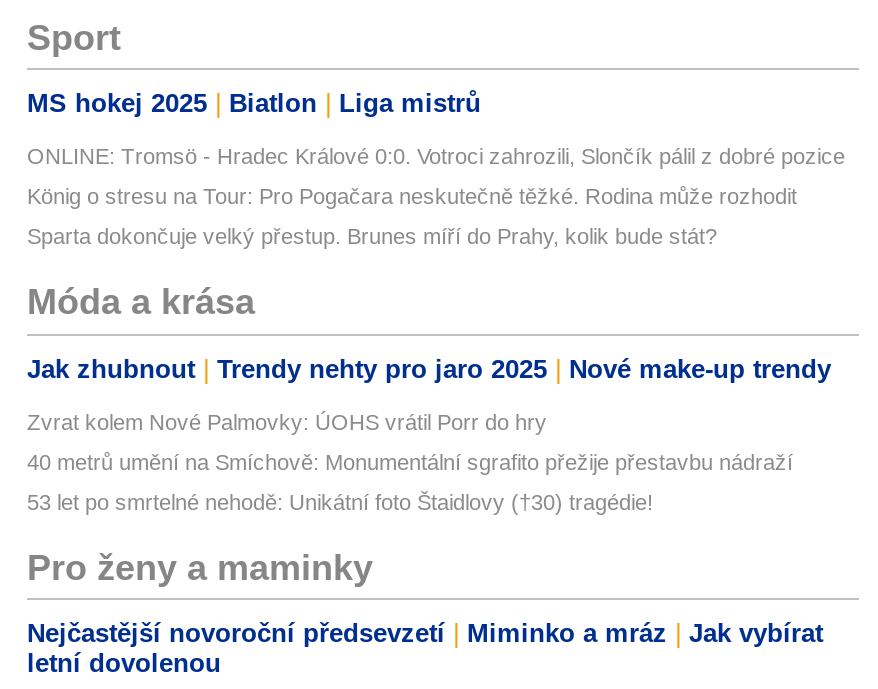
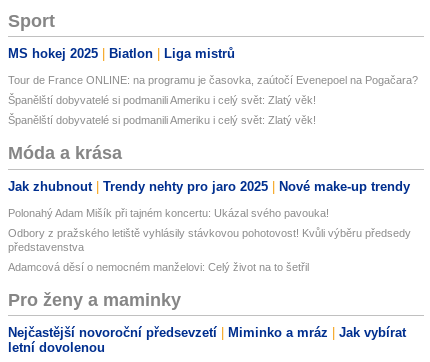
- ONLINE: Tromsö - Hradec Králové 0:0. Votroci zahrozili, Slončík pálil z dobré pozice
+ Tour de France ONLINE: na programu je časovka, zaútočí Evenepoel na Pogačara?

- König o stresu na Tour: Pro Pogačara neskutečně těžké. Rodina může rozhodit
+ Španělští dobyvatelé si podmanili Ameriku i celý svět: Zlatý věk!

- Sparta dokončuje velký přestup. Brunes míří do Prahy, kolik bude stát?
+ Španělští dobyvatelé si podmanili Ameriku i celý svět: Zlatý věk!

- Zvrat kolem Nové Palmovky: ÚOHS vrátil Porr do hry
+ Polonahý Adam Mišík při tajném koncertu: Ukázal svého pavouka!

- 40 metrů umění na Smíchově: Monumentální sgrafito přežije přestavbu nádraží
+ Odbory z pražského letiště vyhlásily stávkovou pohotovost! Kvůli výběru předsedy
+ představenstva

- 53 let po smrtelné nehodě: Unikátní foto Štaidlovy (†30) tragédie!
+ Adamcová děsí o nemocném manželovi: Celý život na to šetřil
